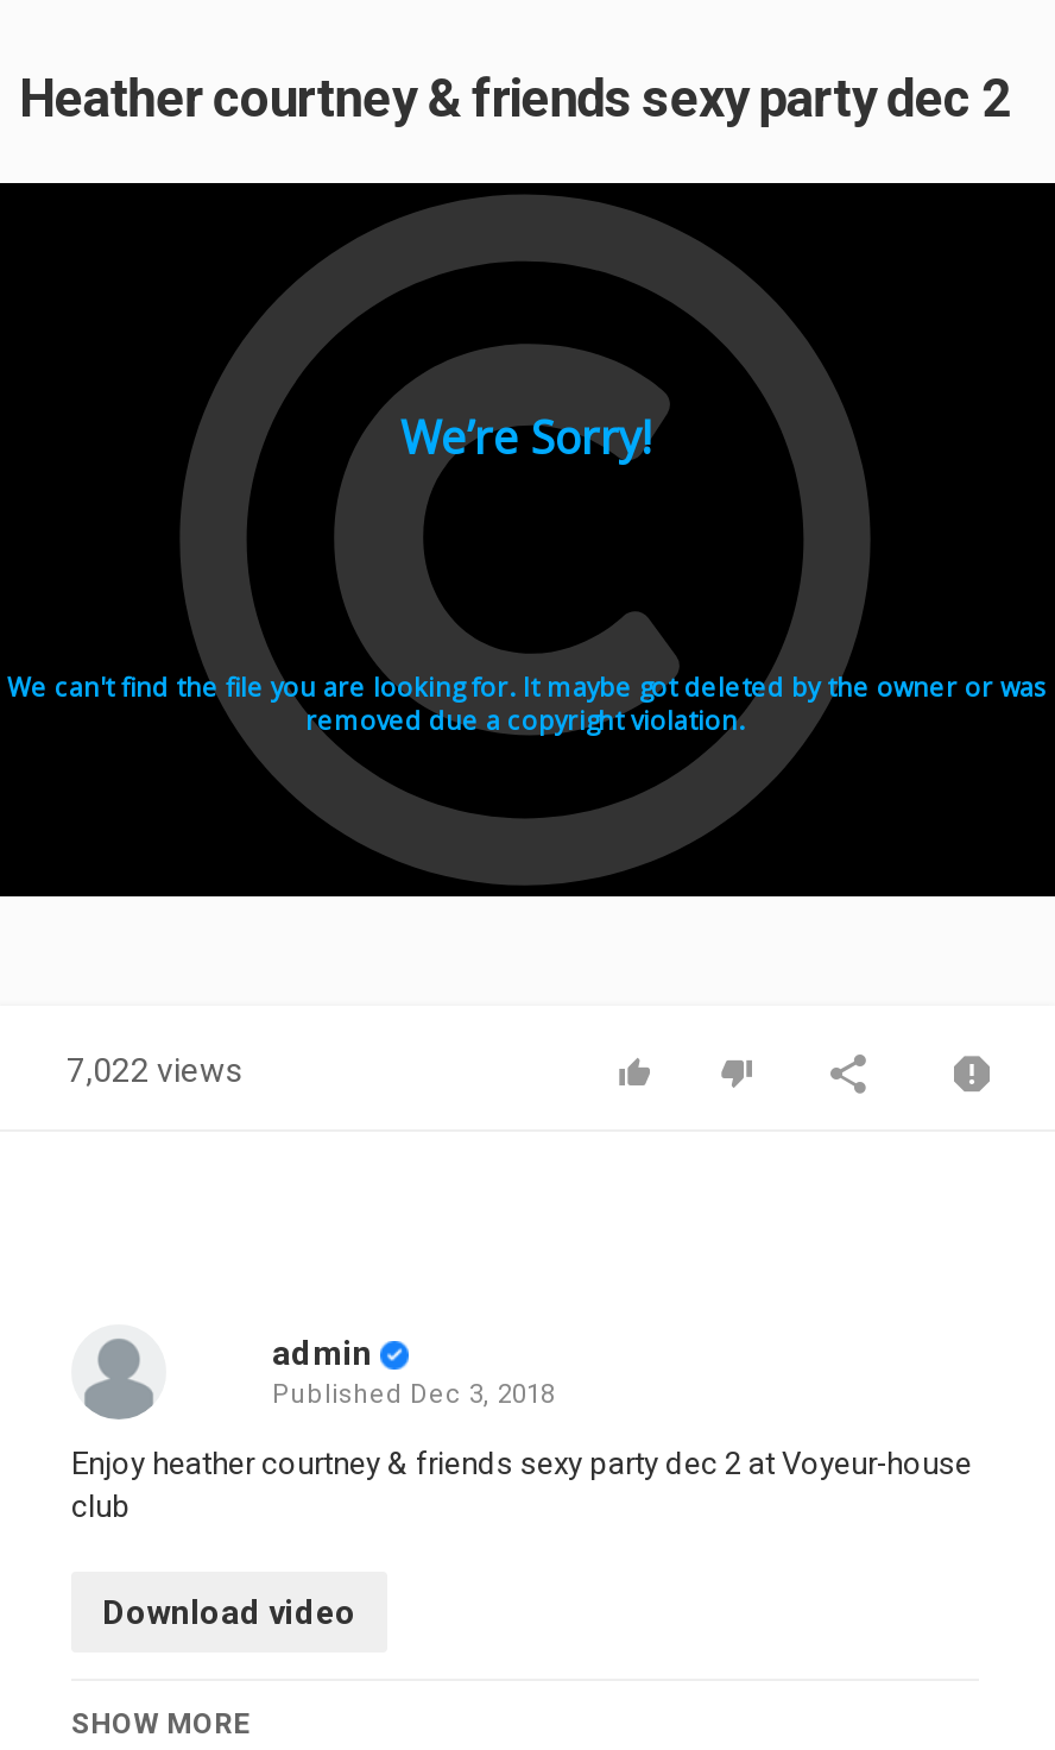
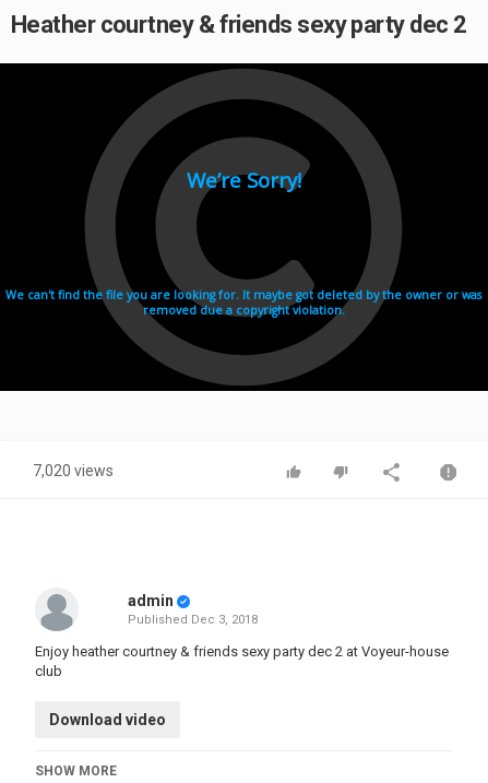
- 7,022 views
+ 7,020 views
